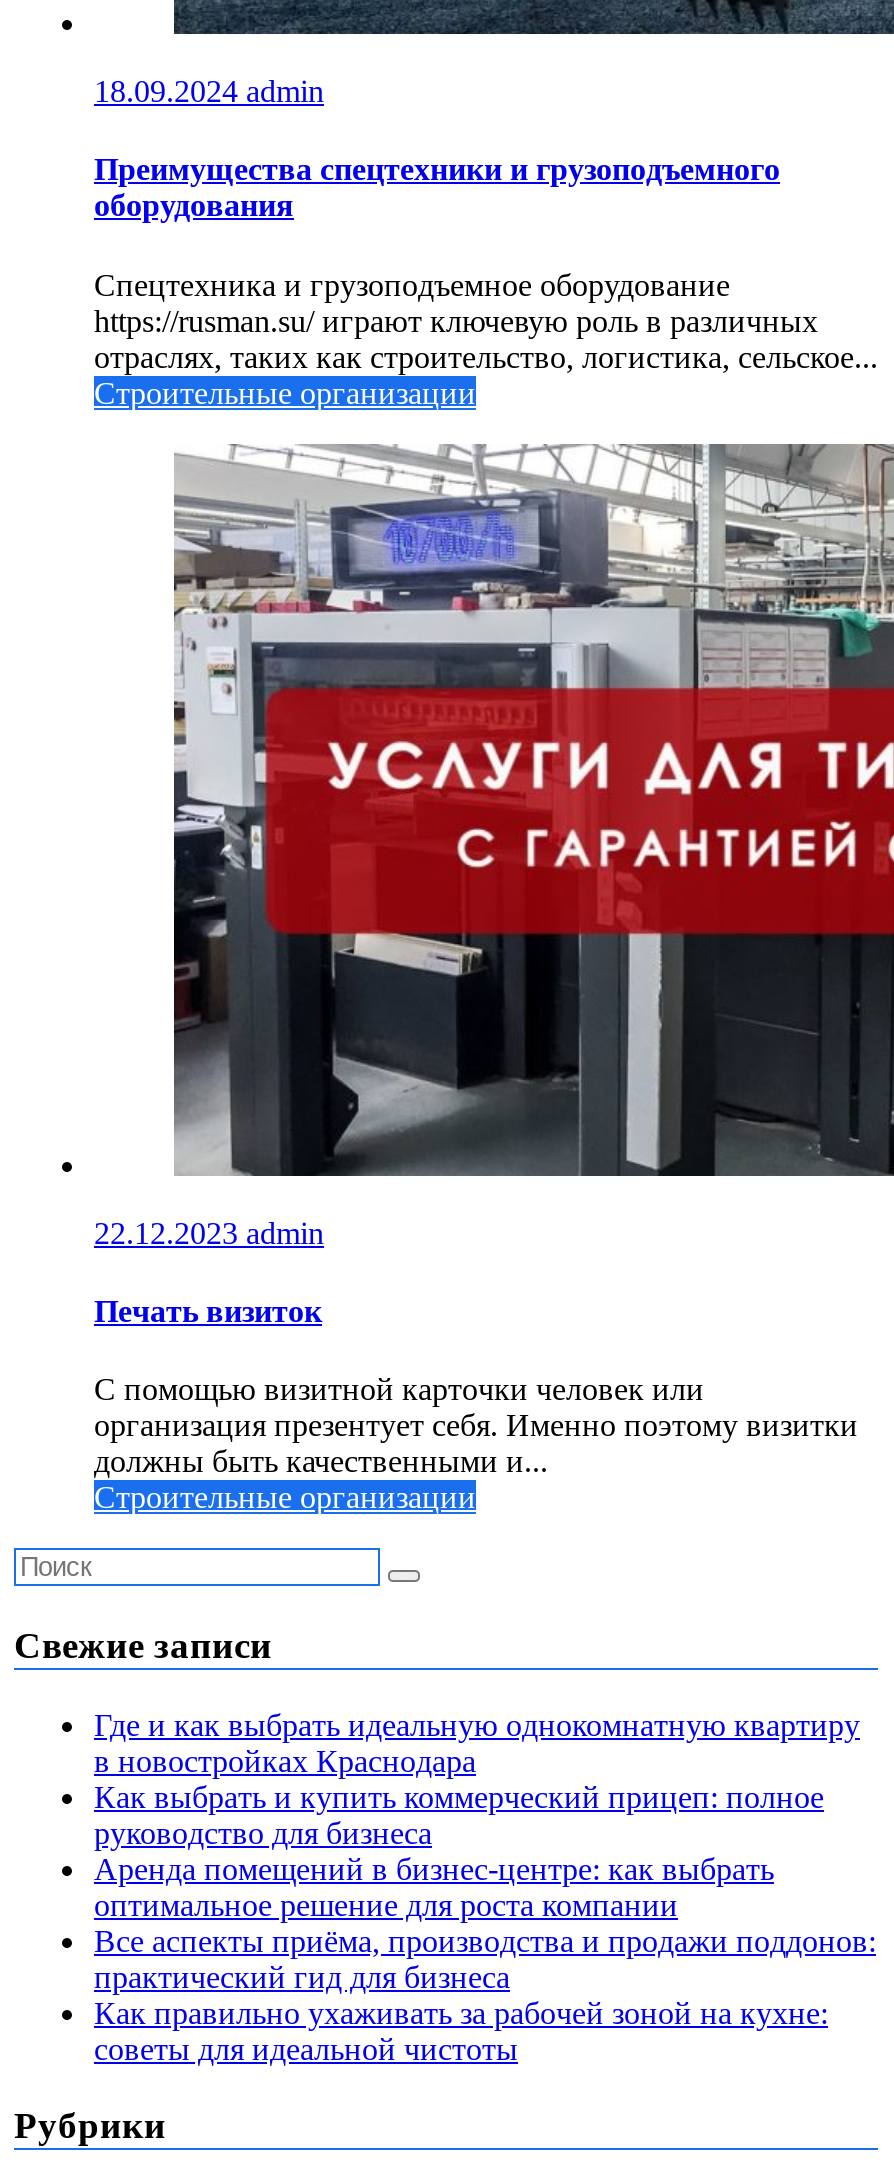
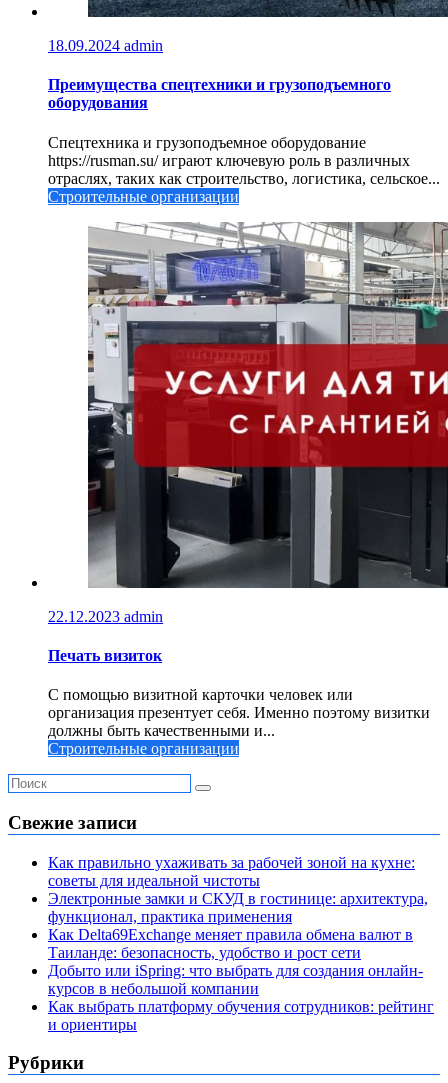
- Где и как выбрать идеальную однокомнатную квартиру
- в новостройках Краснодара
- Как выбрать и купить коммерческий прицеп: полное
- руководство для бизнеса
- Аренда помещений в бизнес‑центре: как выбрать
- оптимальное решение для роста компании
- Все аспекты приёма, производства и продажи поддонов:
- практический гид для бизнеса

moved up: Как правильно ухаживать за рабочей зоной на кухне: | советы для идеальной чистоты

+ Электронные замки и СКУД в гостинице: архитектура,
+ функционал, практика применения
+ Как Delta69Exchange меняет правила обмена валют в
+ Таиланде: безопасность, удобство и рост сети
+ Добыто или iSpring: что выбрать для создания онлайн-
+ курсов в небольшой компании
+ Как выбрать платформу обучения сотрудников: рейтинг
+ и ориентиры
